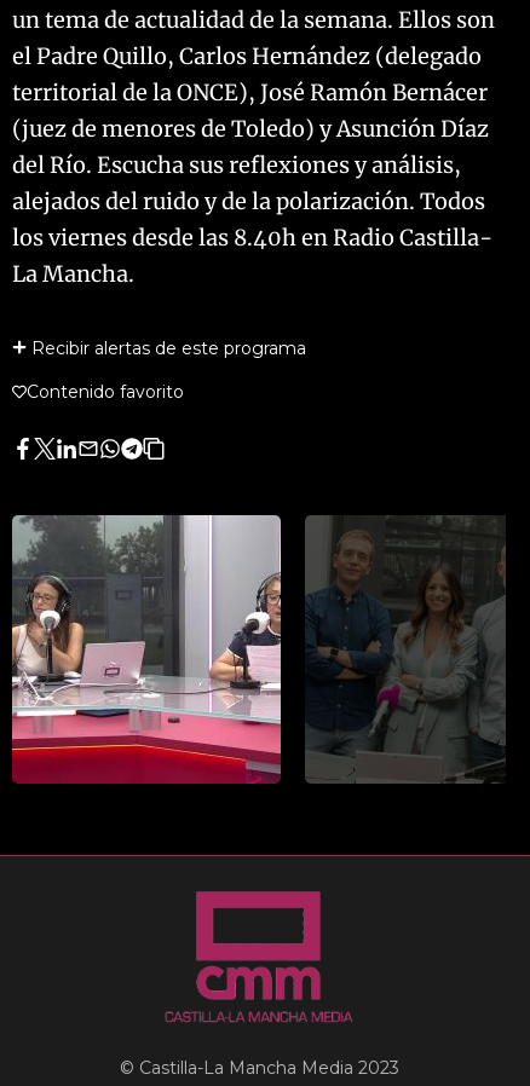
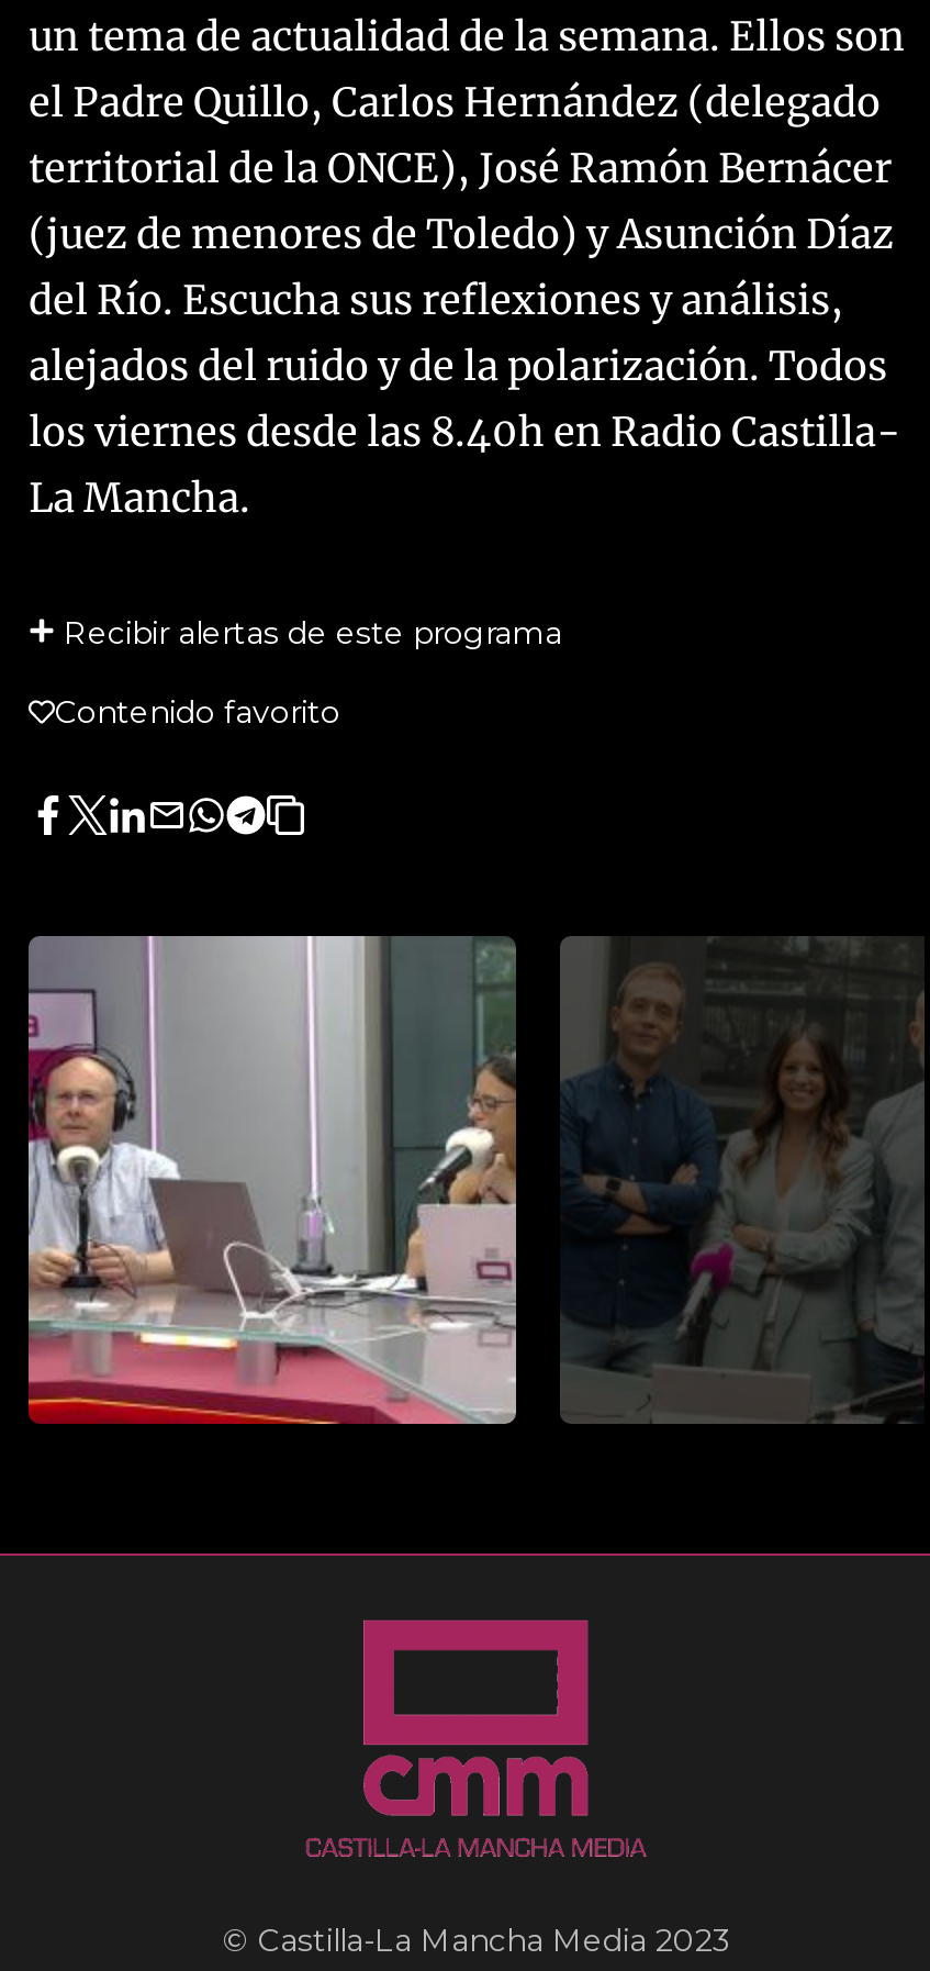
- [image]
+ [image]
